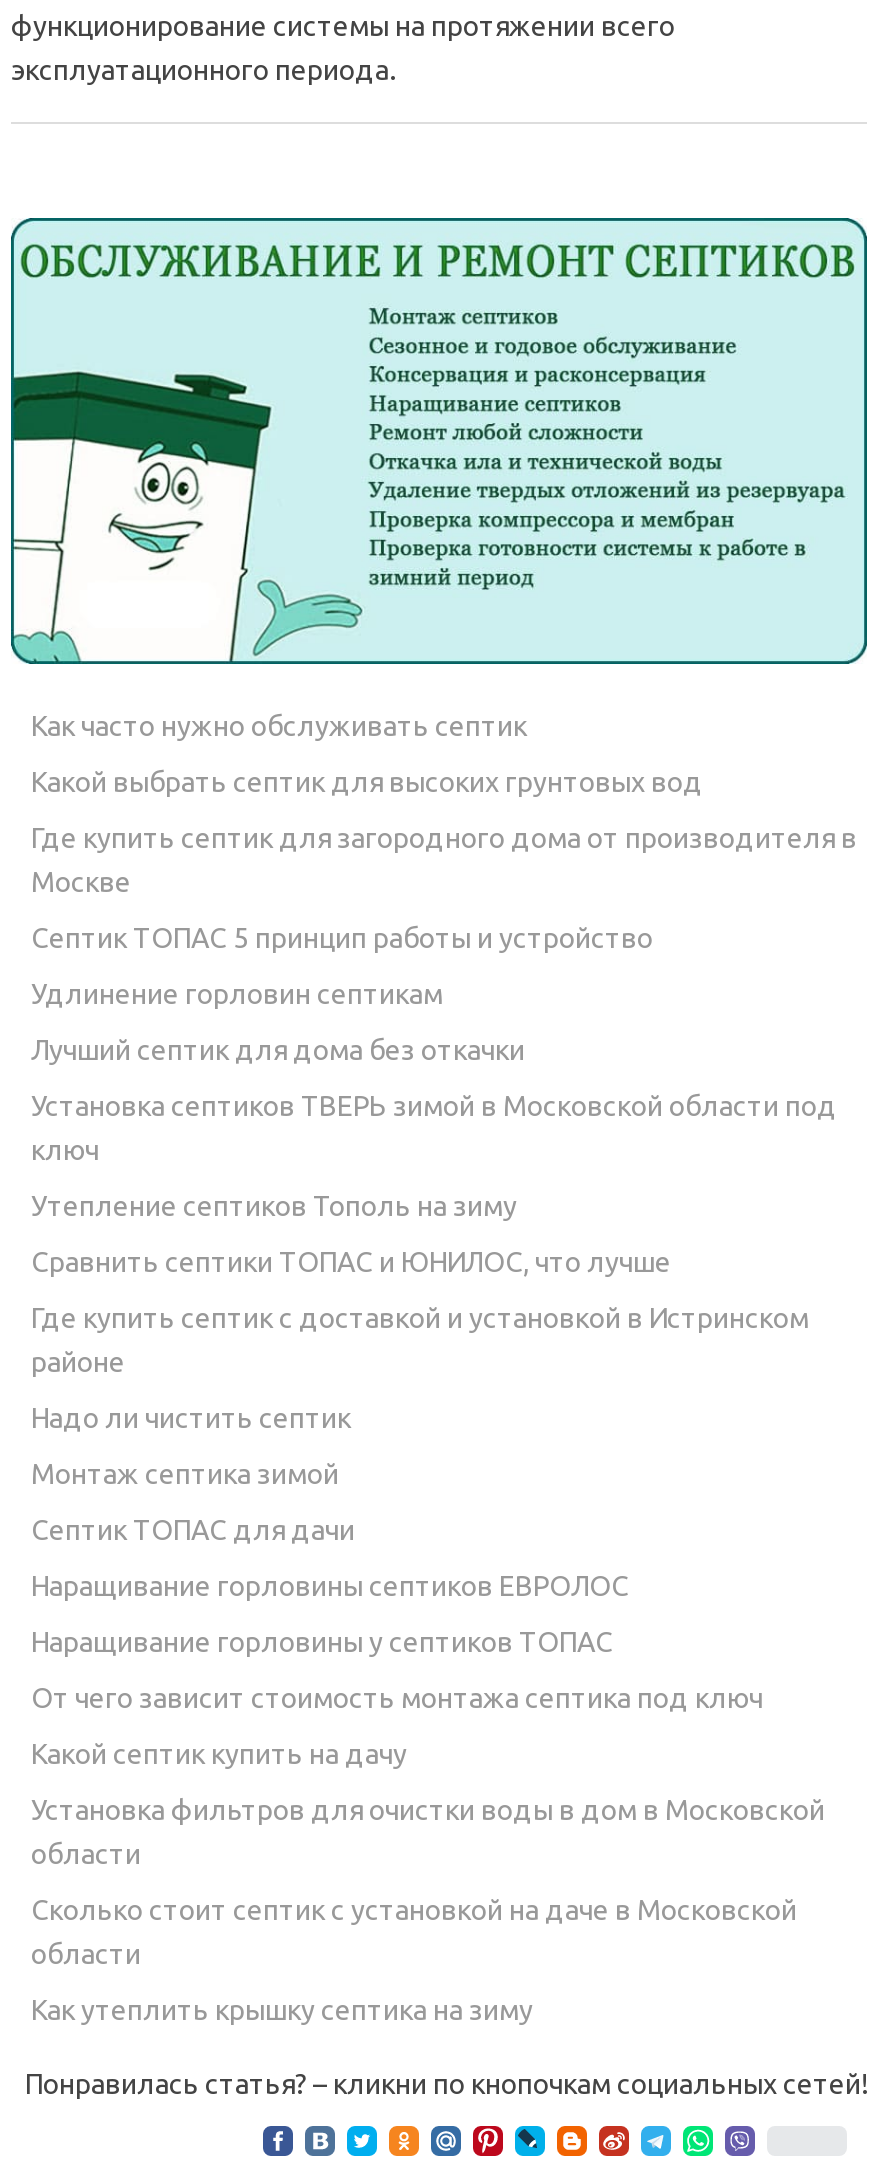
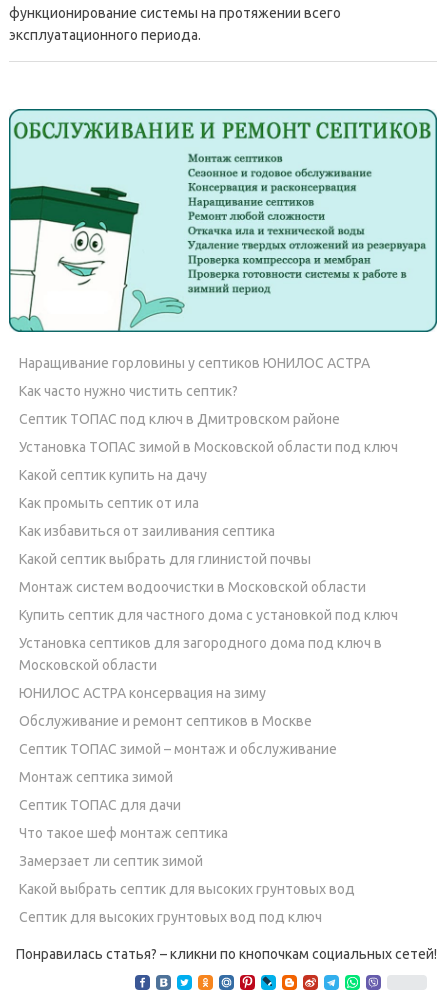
- Как часто нужно обслуживать септик
- Где купить септик для загородного дома от производителя в
- Москве
- Септик ТОПАС 5 принцип работы и устройство
- Удлинение горловин септикам
- Лучший септик для дома без откачки
- Установка септиков ТВЕРЬ зимой в Московской области под
- ключ
- Утепление септиков Тополь на зиму
- Сравнить септики ТОПАС и ЮНИЛОС, что лучше
- Где купить септик с доставкой и установкой в Истринском
- районе
- Надо ли чистить септик
+ Наращивание горловины у септиков ЮНИЛОС АСТРА
+ Как часто нужно чистить септик?
+ Септик ТОПАС под ключ в Дмитровском районе
+ Установка ТОПАС зимой в Московской области под ключ
+ Как промыть септик от ила
+ Как избавиться от заиливания септика
+ Какой септик выбрать для глинистой почвы
+ Монтаж систем водоочистки в Московской области
+ Купить септик для частного дома с установкой под ключ
+ Установка септиков для загородного дома под ключ в
+ Московской области
+ ЮНИЛОС АСТРА консервация на зиму
+ Обслуживание и ремонт септиков в Москве
+ Септик ТОПАС зимой – монтаж и обслуживание

moved down: Какой выбрать септик для высоких грунтовых вод

moved down: Монтаж септика зимой | Септик ТОПАС для дачи

- Наращивание горловины септиков ЕВРОЛОС
- Наращивание горловины у септиков ТОПАС
- От чего зависит стоимость монтажа септика под ключ
- Установка фильтров для очистки воды в дом в Московской
- области
- Сколько стоит септик с установкой на даче в Московской
- области
- Как утеплить крышку септика на зиму
+ Что такое шеф монтаж септика
+ Замерзает ли септик зимой
+ Септик для высоких грунтовых вод под ключ

moved up: Какой септик купить на дачу
